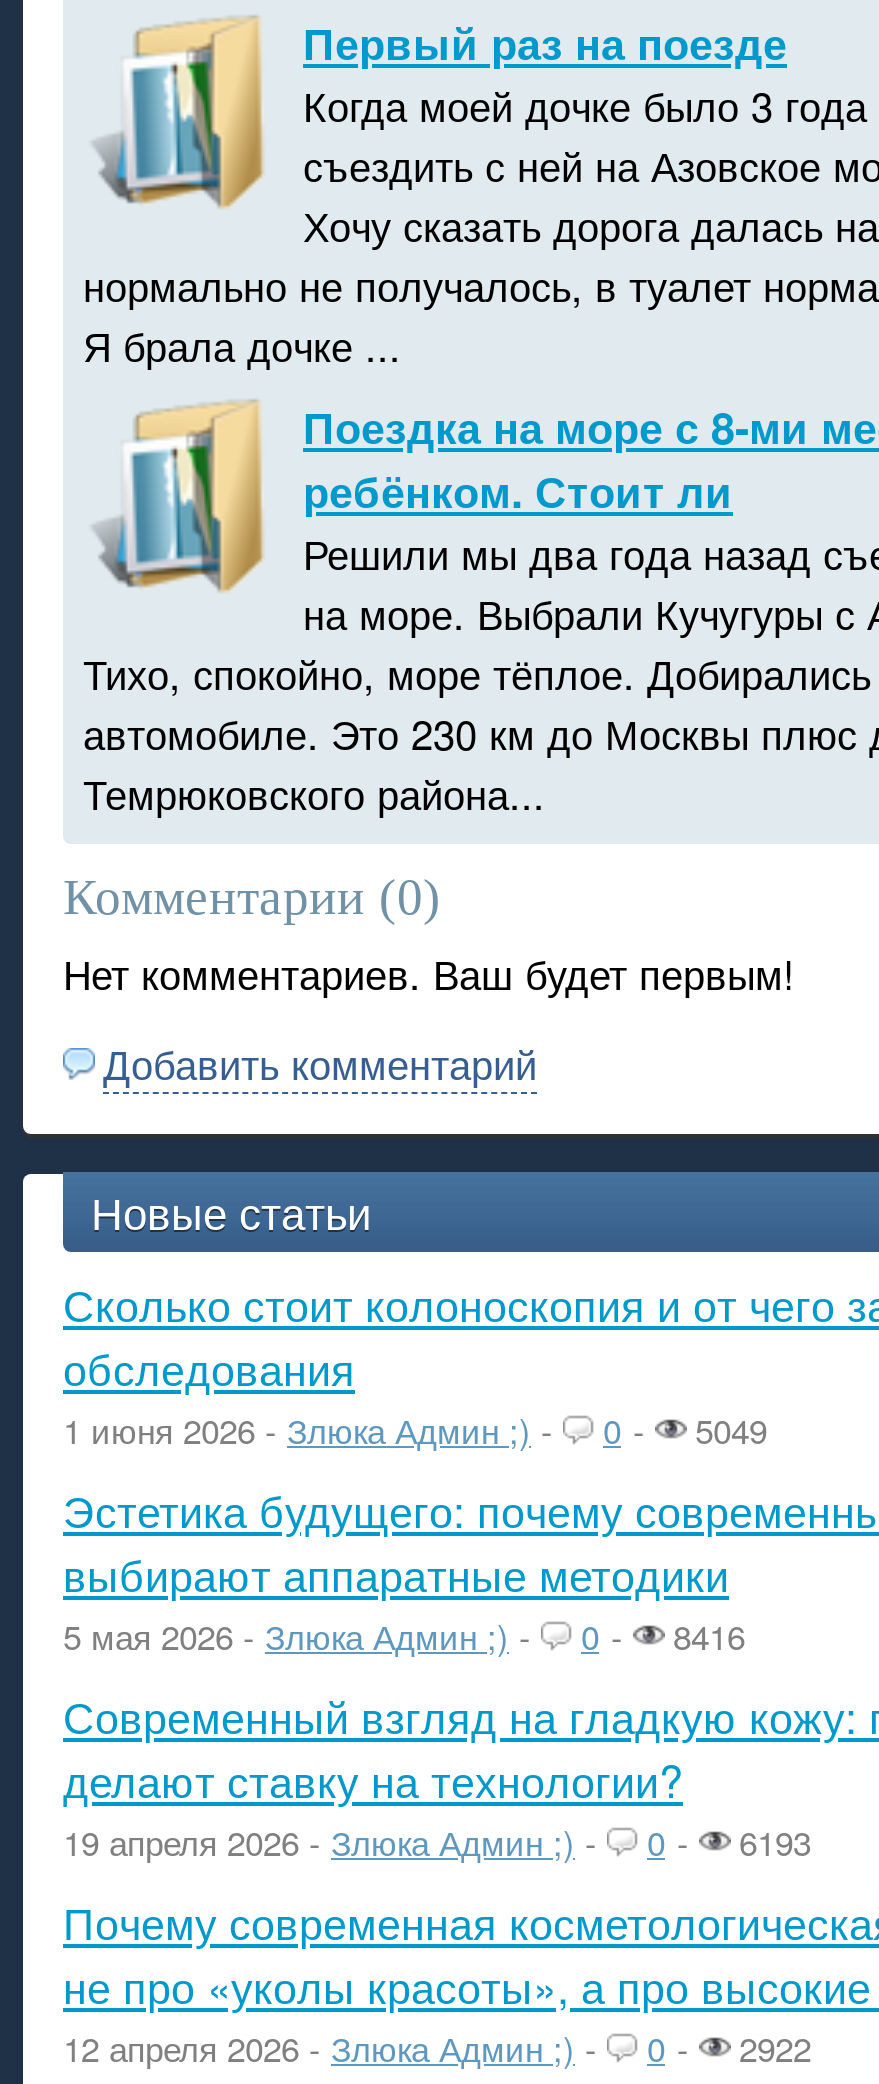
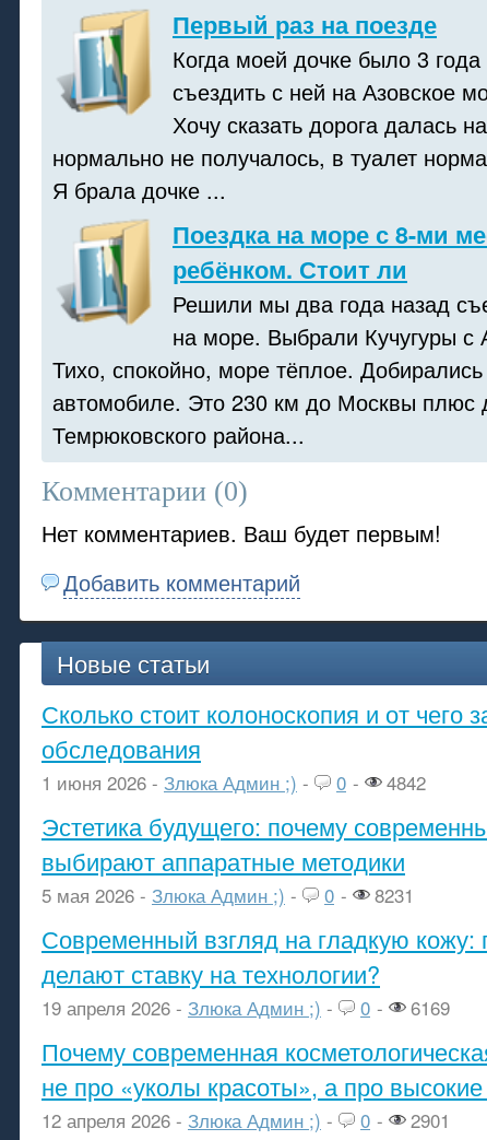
- 1 июня 2026 - Злюка Админ ;) - 0 - 5049
+ 1 июня 2026 - Злюка Админ ;) - 0 - 4842

- 5 мая 2026 - Злюка Админ ;) - 0 - 8416
+ 5 мая 2026 - Злюка Админ ;) - 0 - 8231

- 19 апреля 2026 - Злюка Админ ;) - 0 - 6193
+ 19 апреля 2026 - Злюка Админ ;) - 0 - 6169

- 12 апреля 2026 - Злюка Админ ;) - 0 - 2922
+ 12 апреля 2026 - Злюка Админ ;) - 0 - 2901
